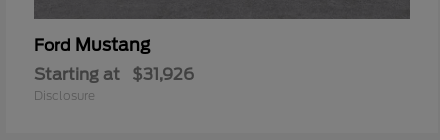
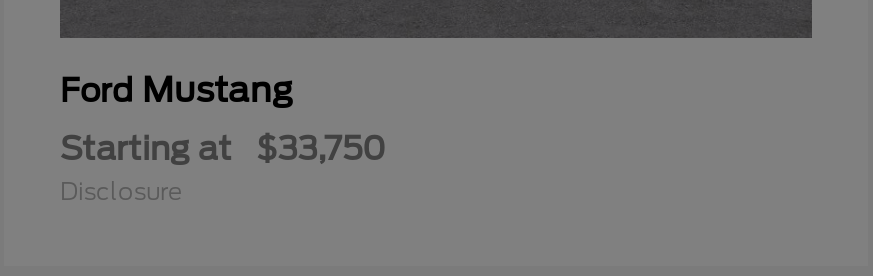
- Starting at $31,926
+ Starting at $33,750
